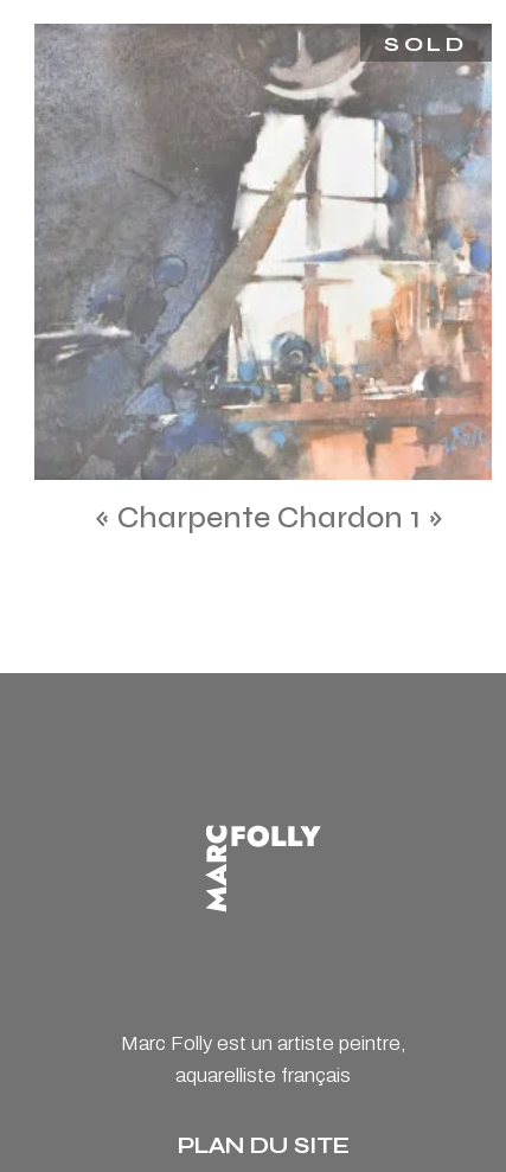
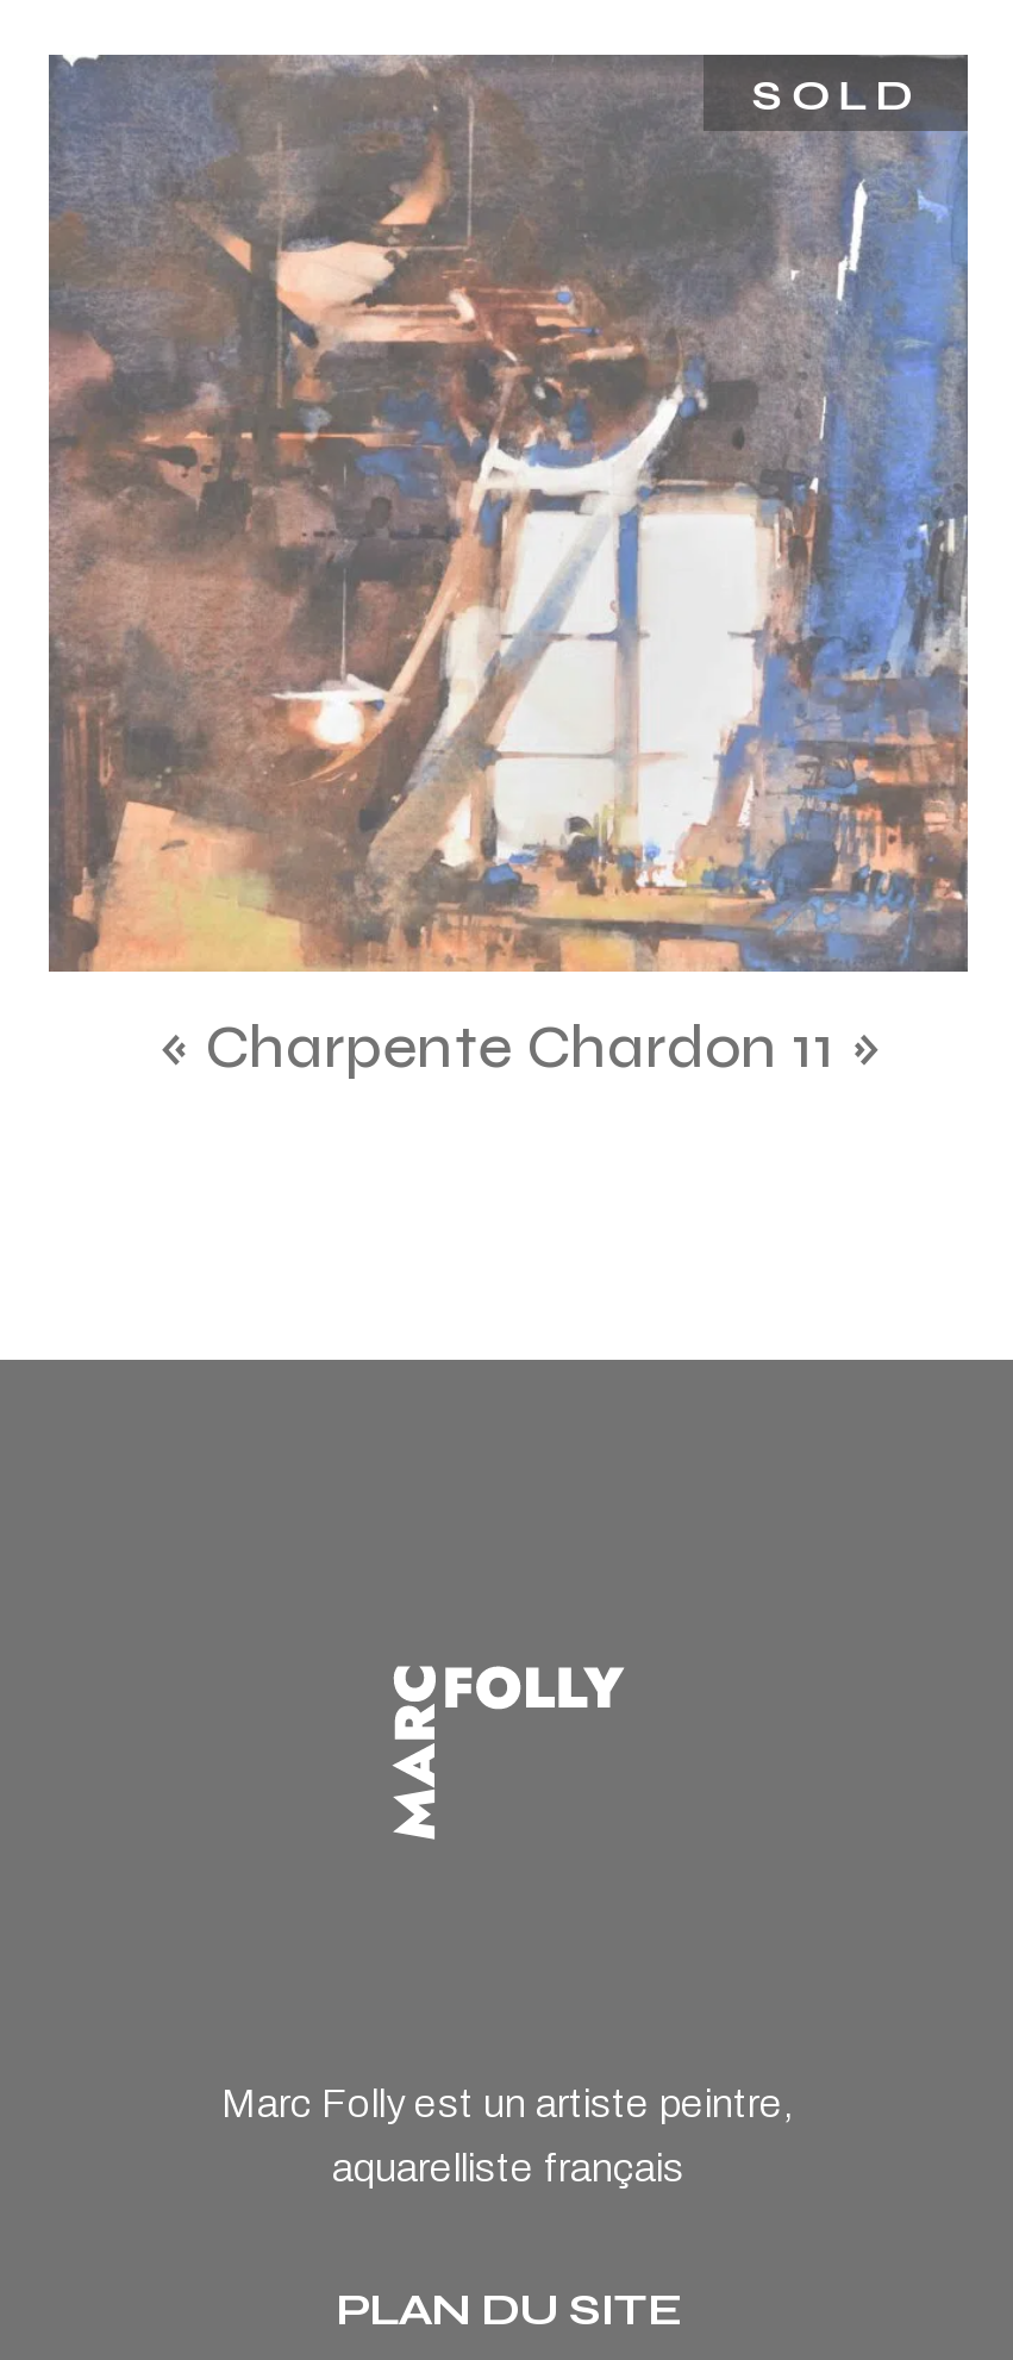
- [image]
- « Charpente Chardon 1 »
+ [image]
+ « Charpente Chardon 11 »
